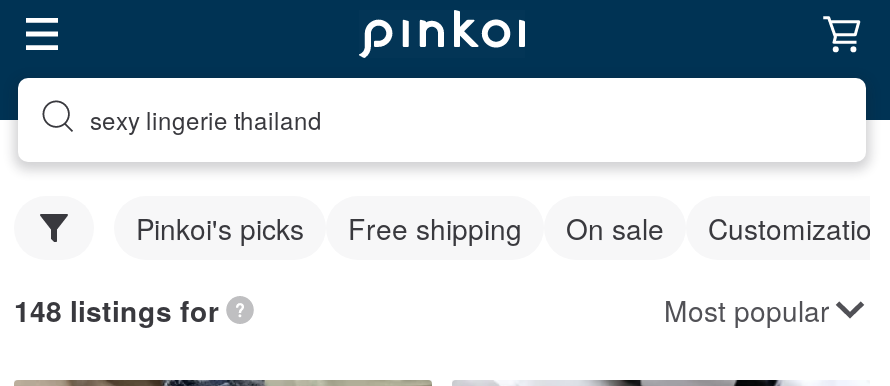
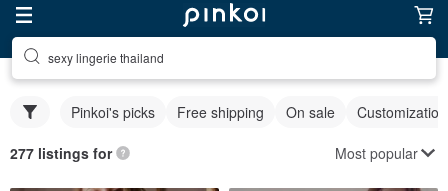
- 148 listings for
+ 277 listings for
